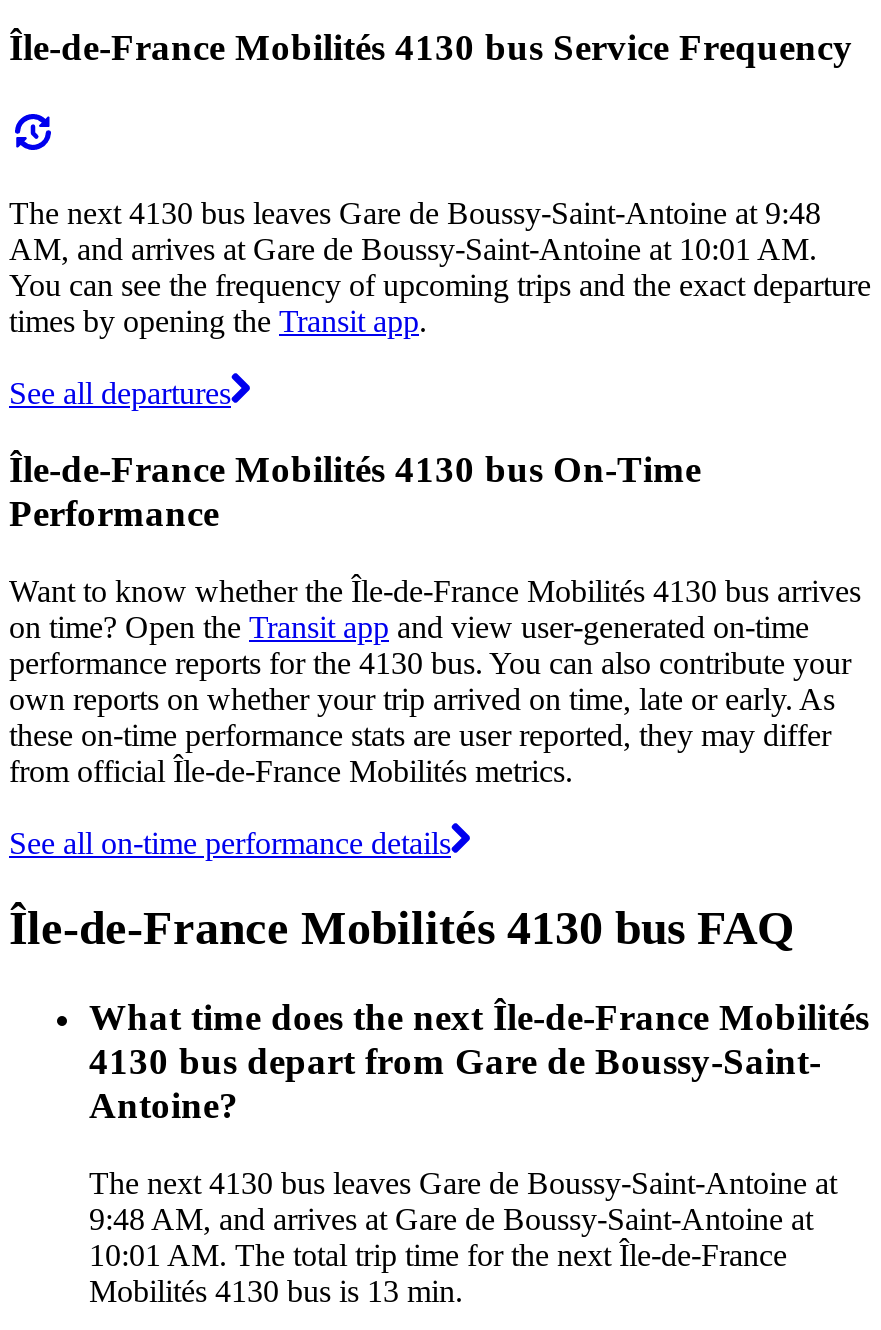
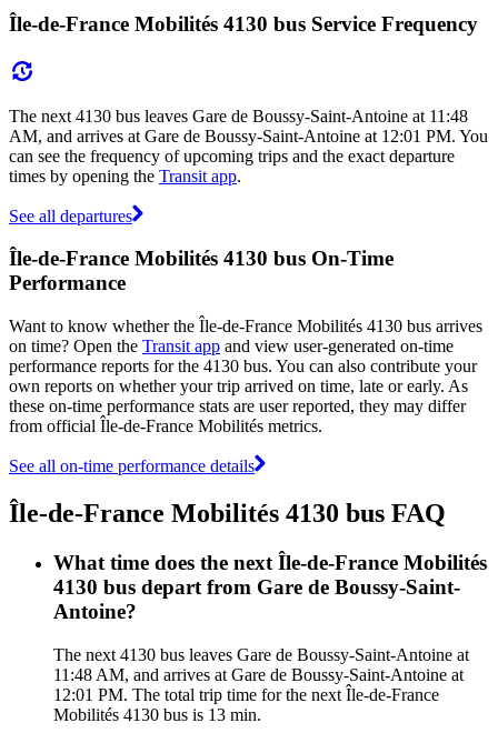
- The next 4130 bus leaves Gare de Boussy-Saint-Antoine at 9:48
- AM, and arrives at Gare de Boussy-Saint-Antoine at 10:01 AM.
- You can see the frequency of upcoming trips and the exact departure
+ The next 4130 bus leaves Gare de Boussy-Saint-Antoine at 11:48
+ AM, and arrives at Gare de Boussy-Saint-Antoine at 12:01 PM. You
+ can see the frequency of upcoming trips and the exact departure

- 9:48 AM, and arrives at Gare de Boussy-Saint-Antoine at
+ 11:48 AM, and arrives at Gare de Boussy-Saint-Antoine at

- 10:01 AM. The total trip time for the next Île-de-France
+ 12:01 PM. The total trip time for the next Île-de-France
